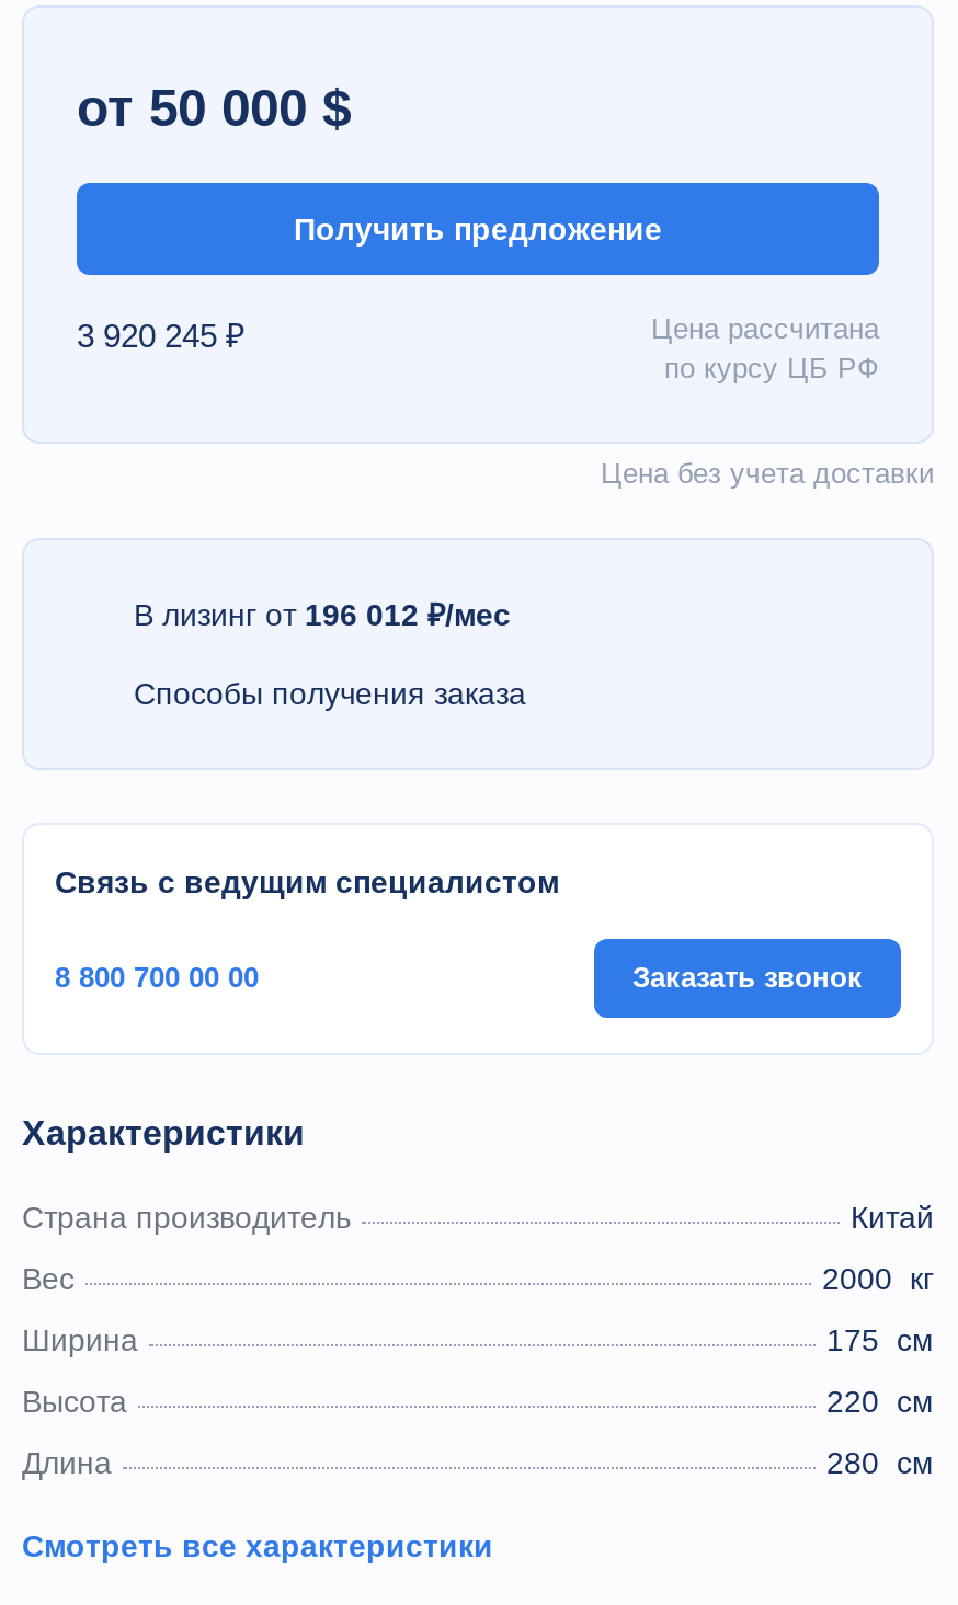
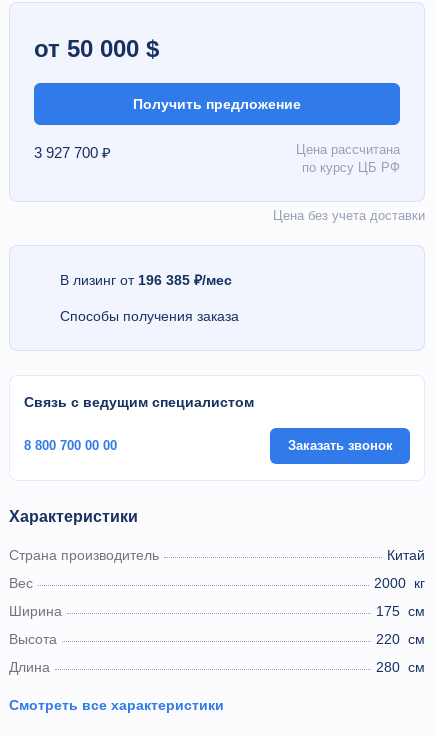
- 3 920 245 ₽
+ 3 927 700 ₽

- В лизинг от 196 012 ₽/мес
+ В лизинг от 196 385 ₽/мес
